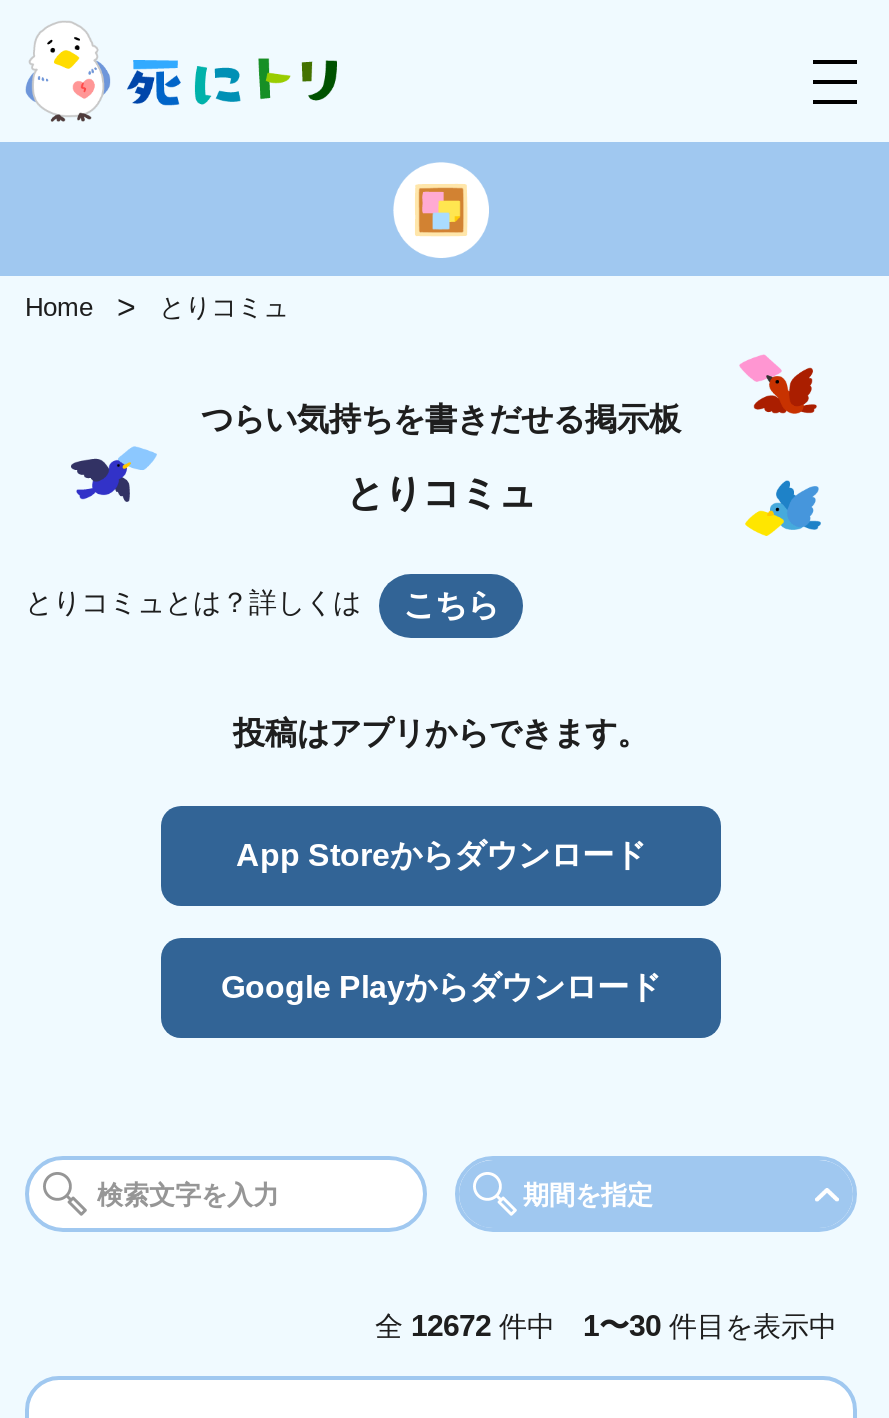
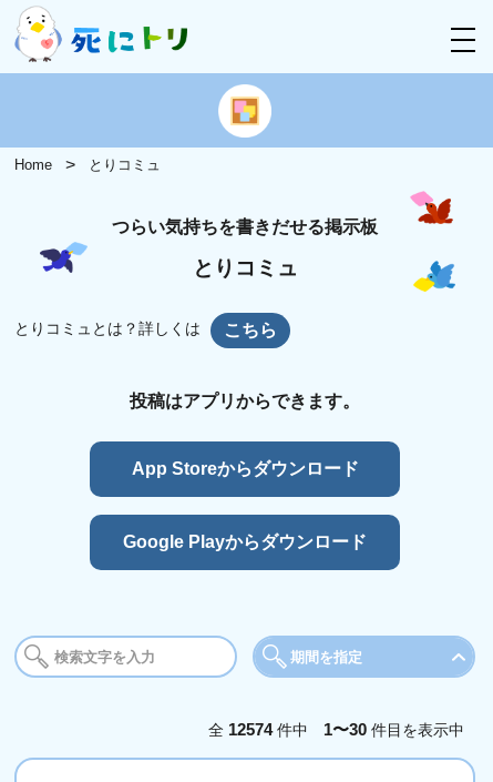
- 全12672件中 1〜30件目を表示中
+ 全12574件中 1〜30件目を表示中
